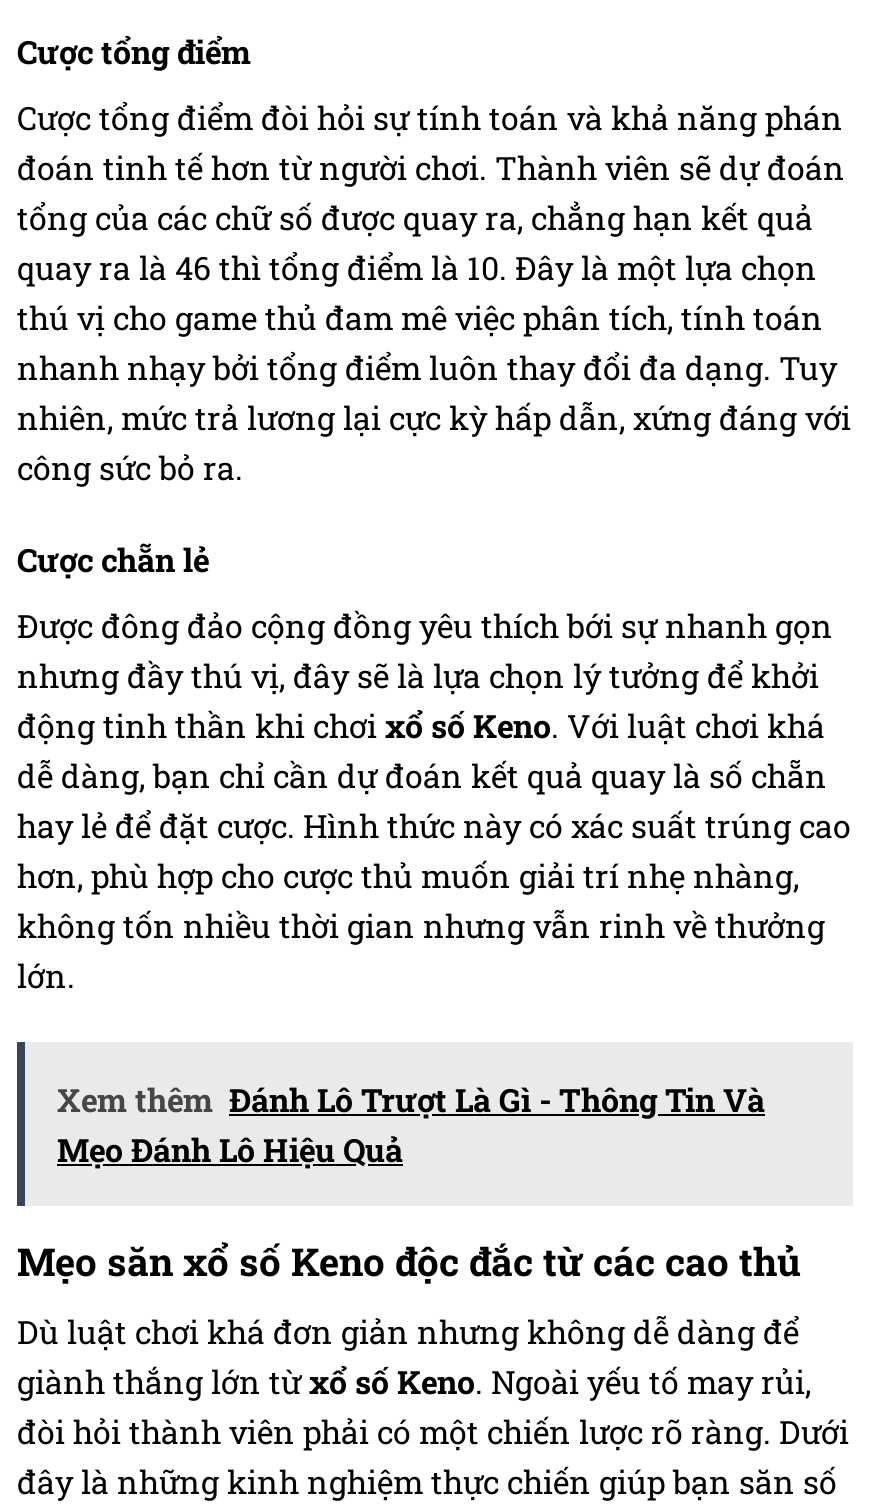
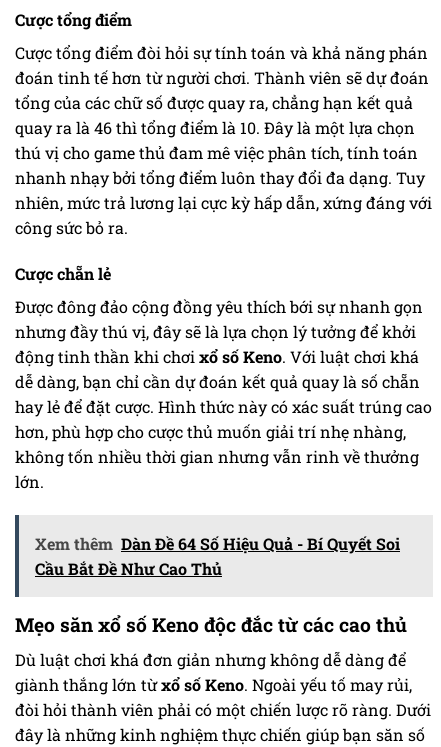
- Xem thêm Đánh Lô Trượt Là Gì - Thông Tin Và
- Mẹo Đánh Lô Hiệu Quả
+ Xem thêm Dàn Đề 64 Số Hiệu Quả - Bí Quyết Soi
+ Cầu Bắt Đề Như Cao Thủ
